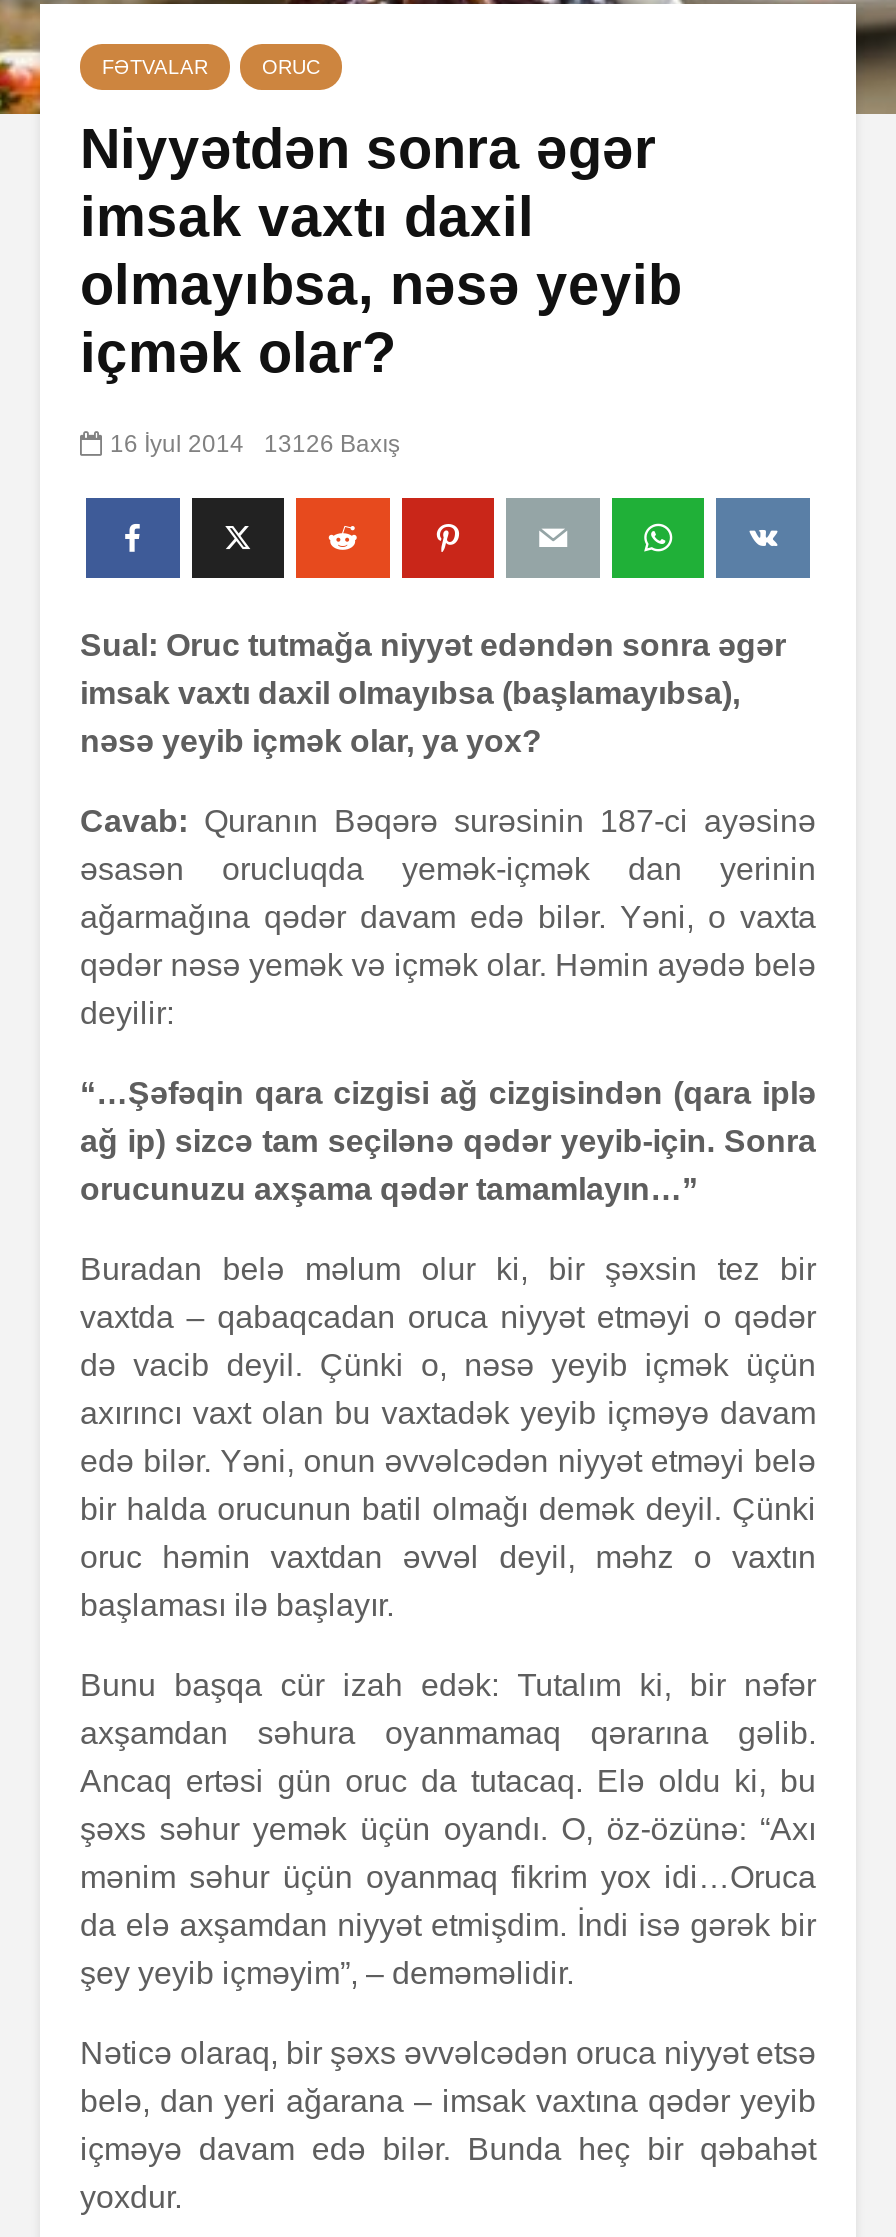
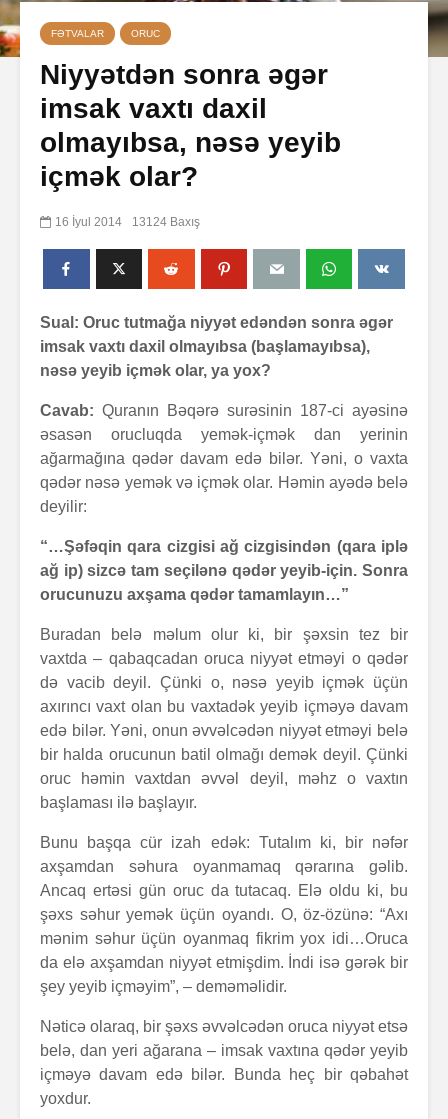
- 16 İyul 2014 13126 Baxış
+ 16 İyul 2014 13124 Baxış
